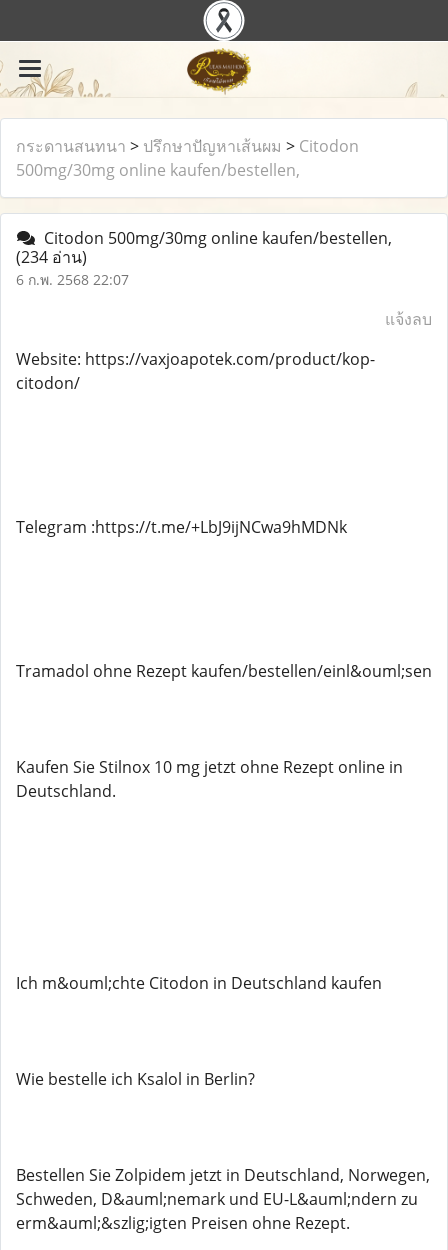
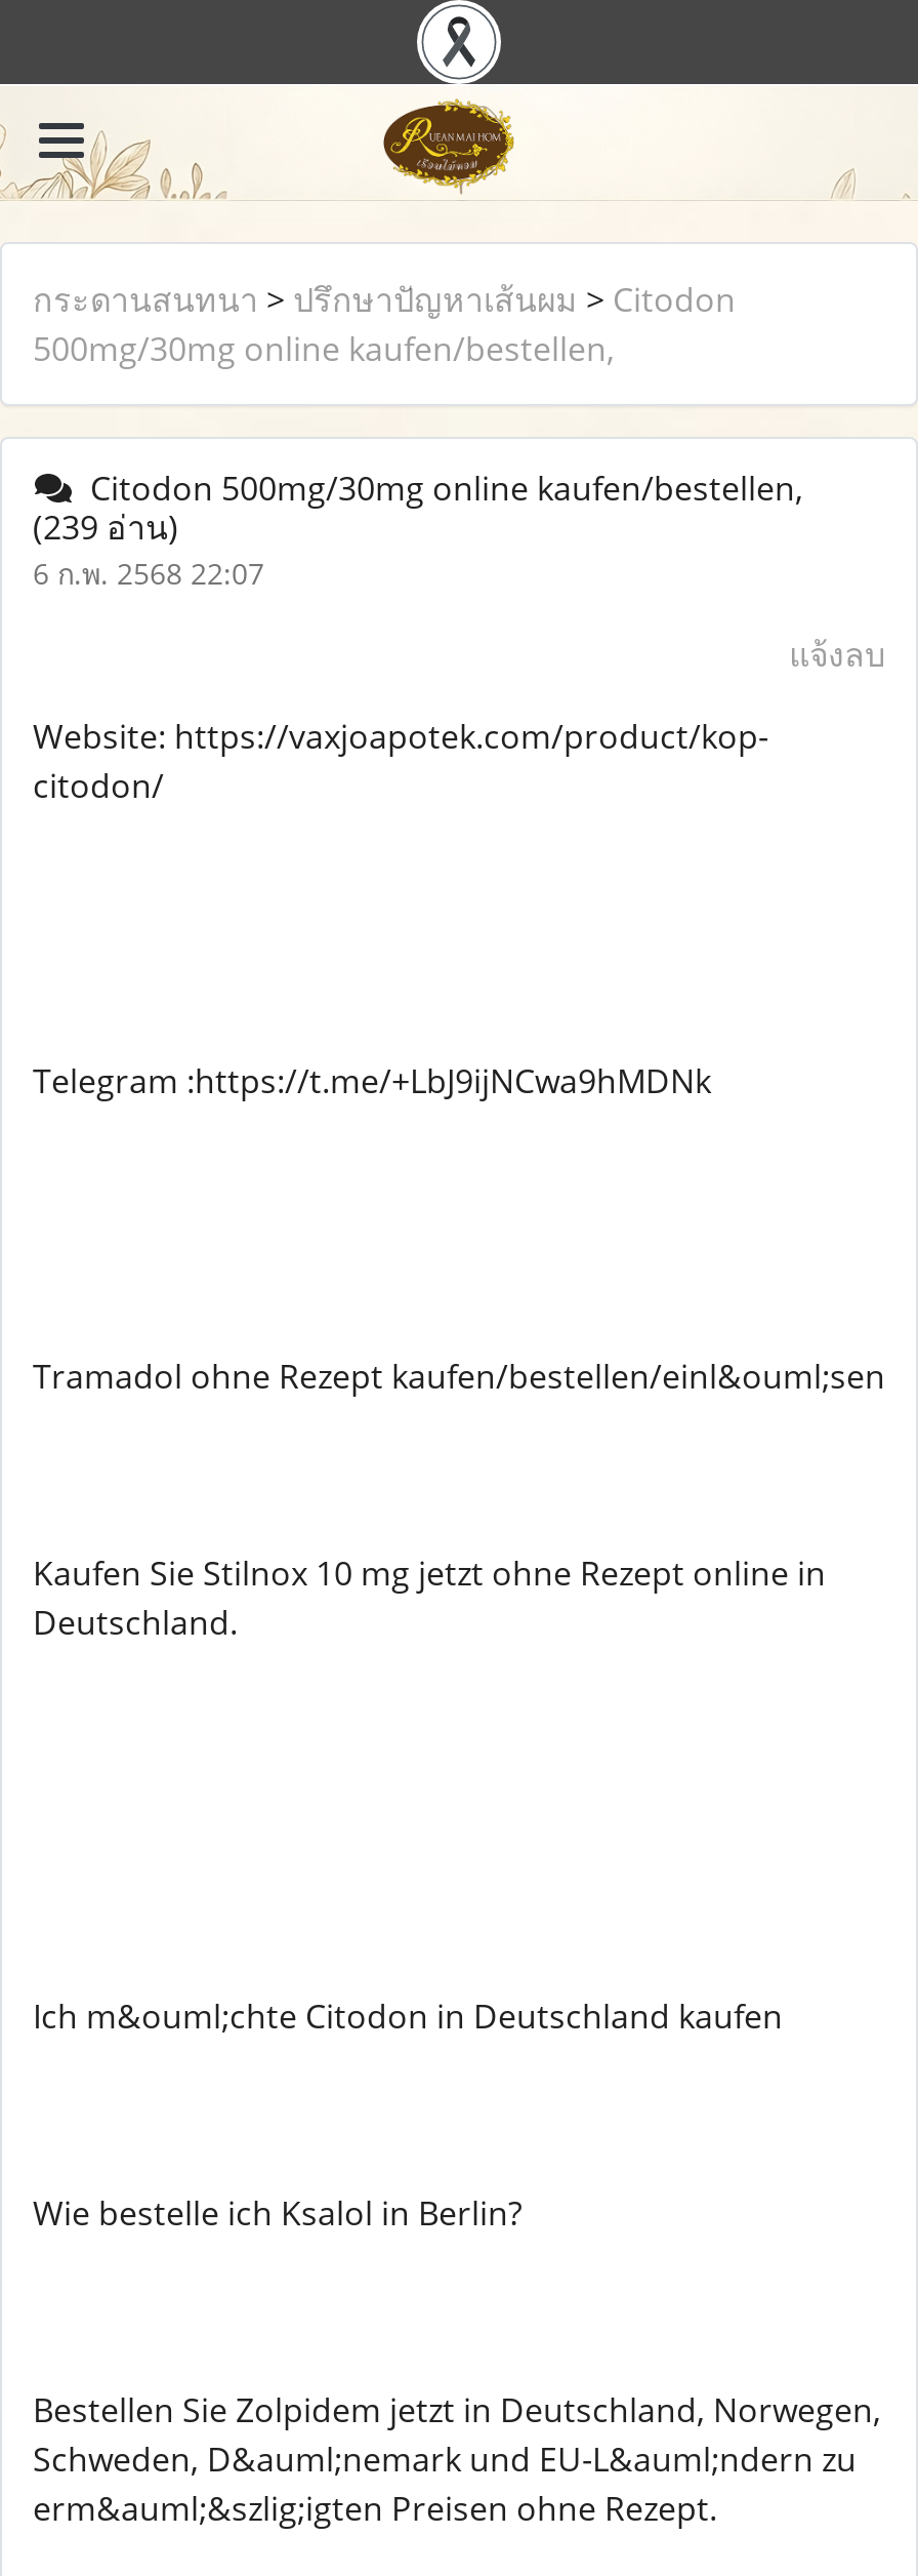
- (234 อ่าน)
+ (239 อ่าน)
